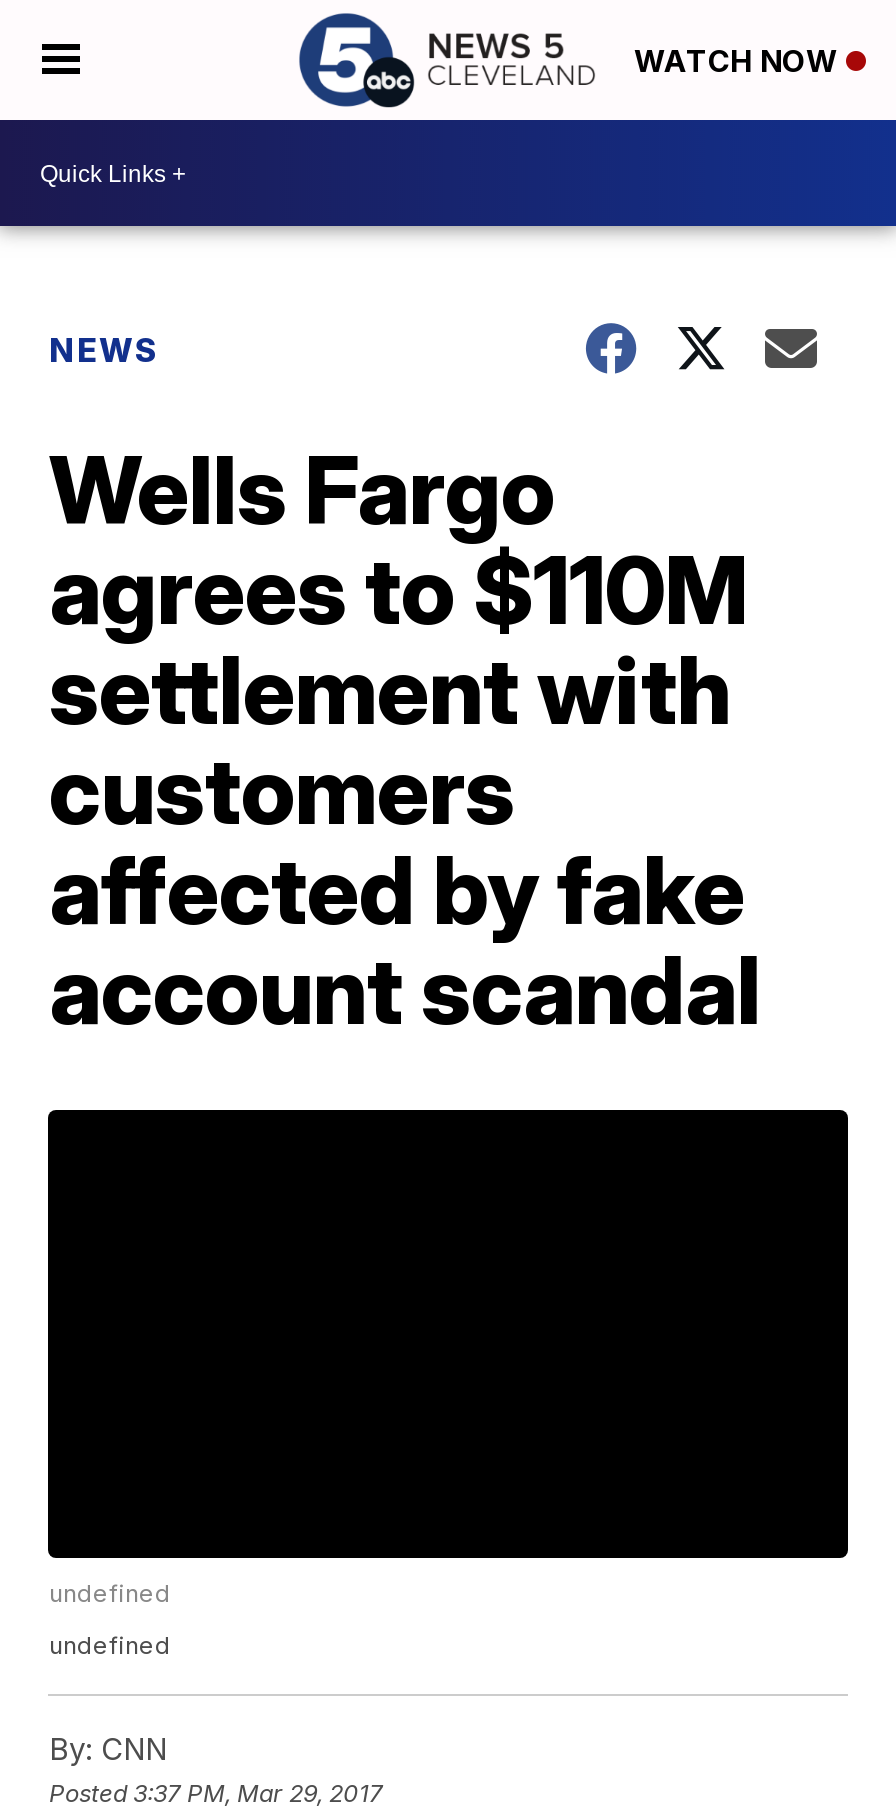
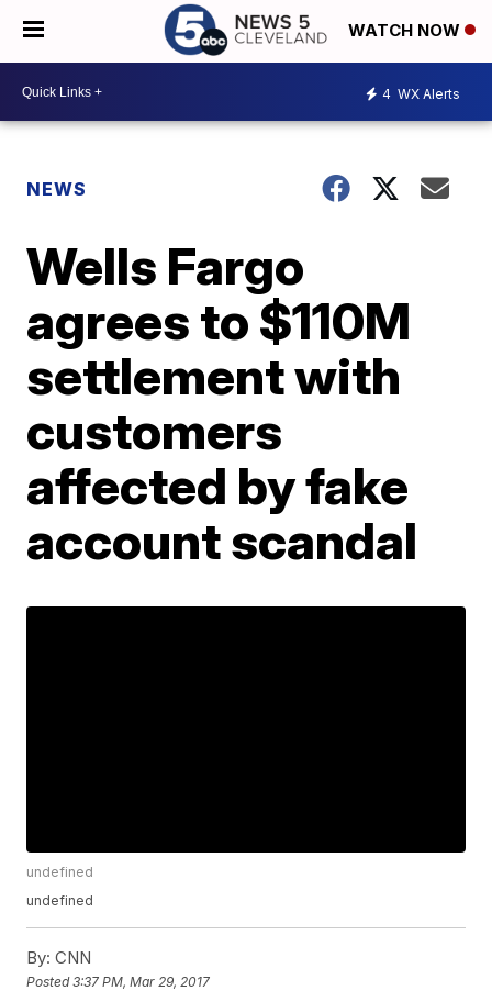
+ 4 WX Alerts
